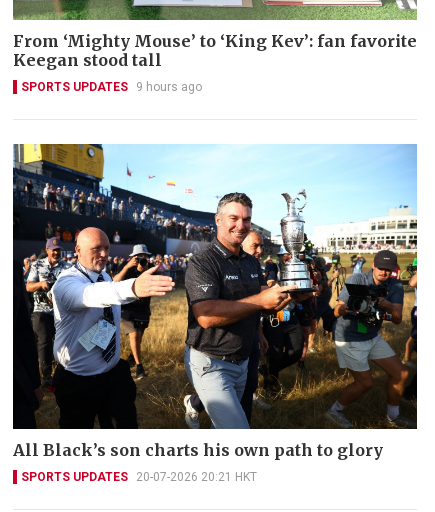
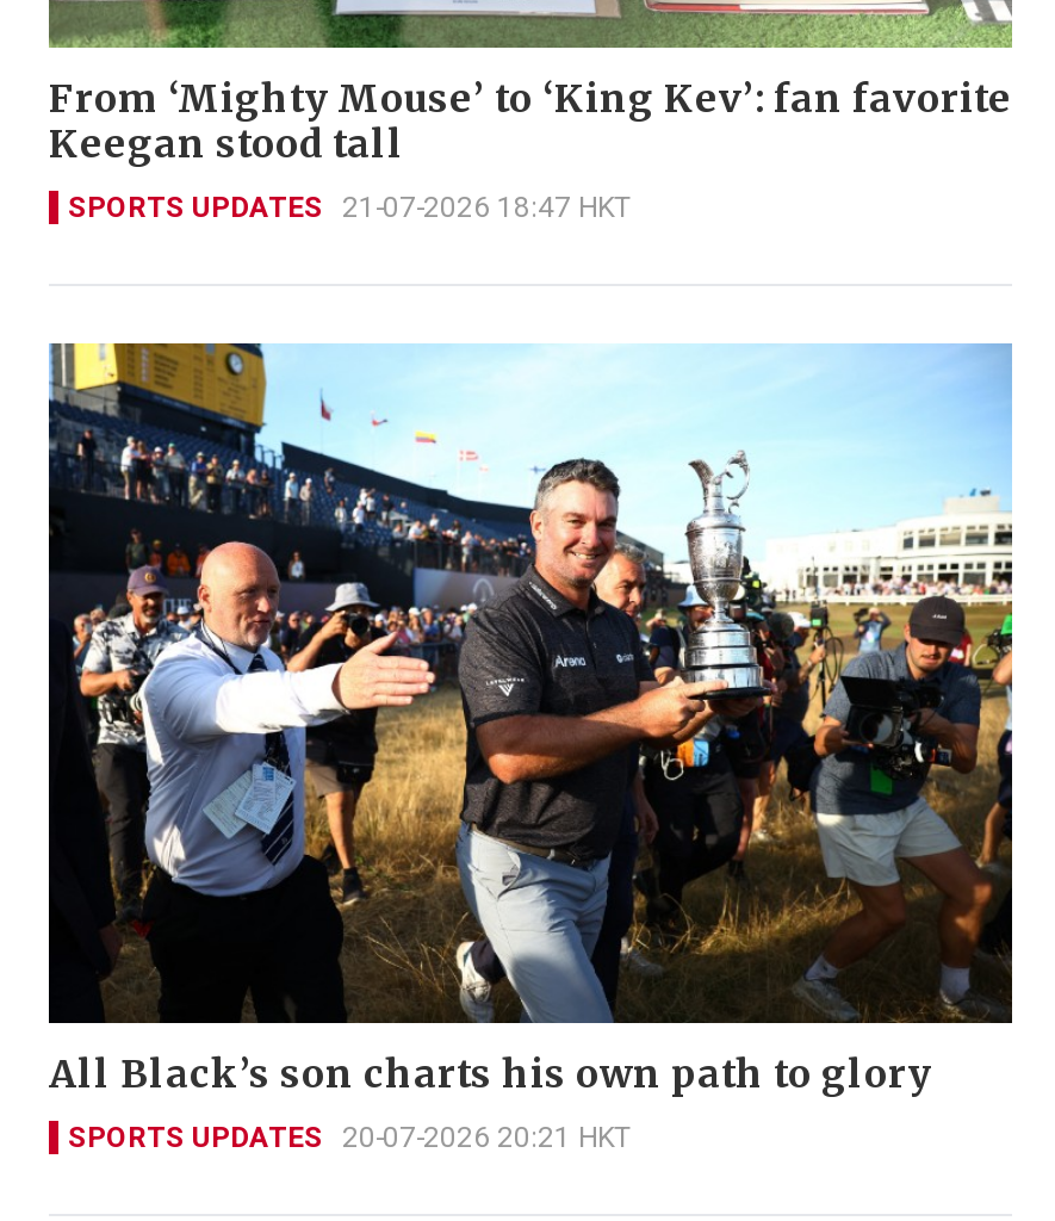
- SPORTS UPDATES 9 hours ago
+ SPORTS UPDATES 21-07-2026 18:47 HKT
